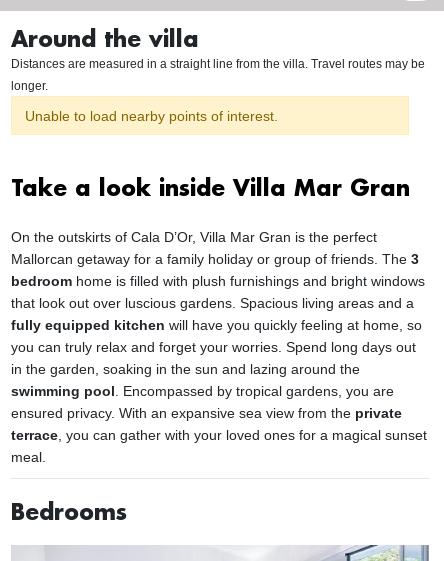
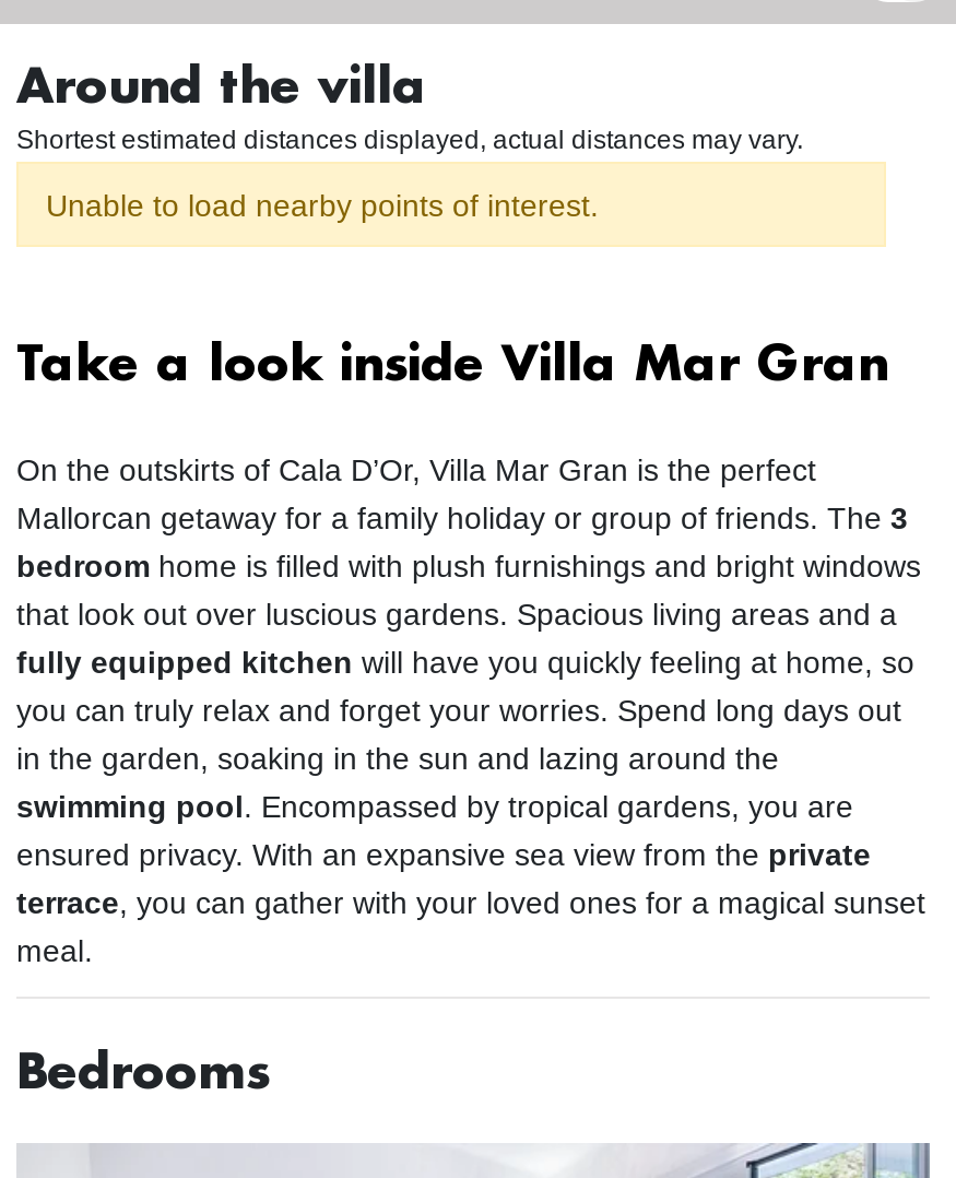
- Distances are measured in a straight line from the villa. Travel routes may be
- longer.
+ Shortest estimated distances displayed, actual distances may vary.
